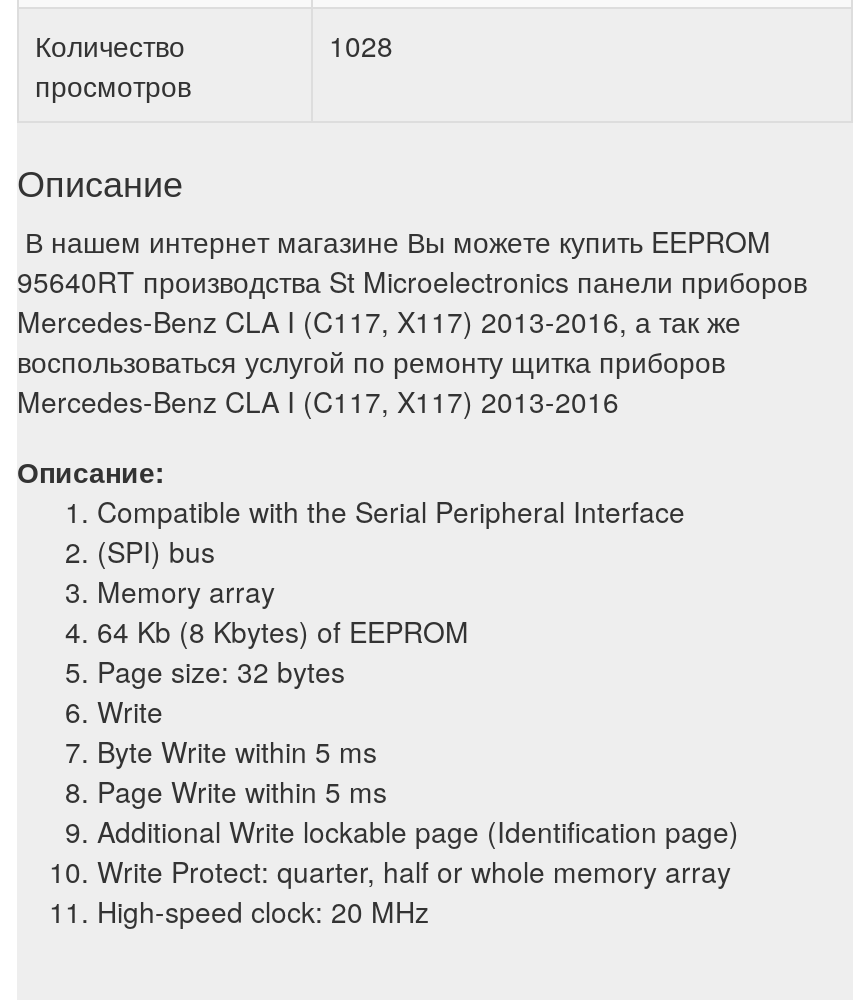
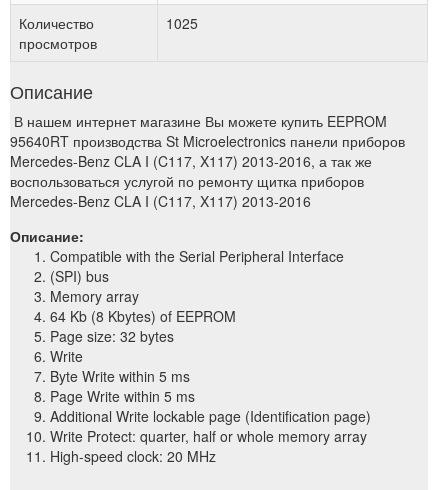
- 1028
+ 1025
